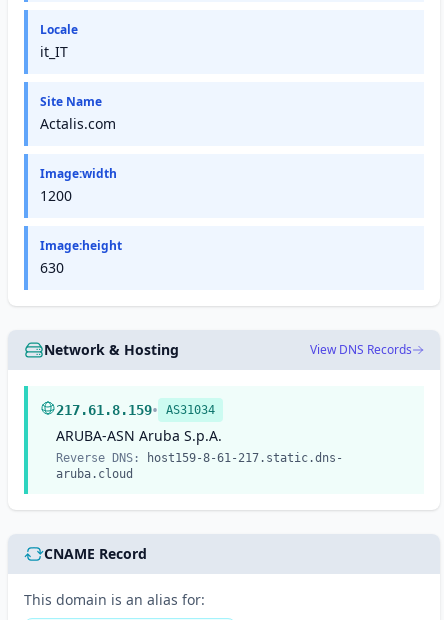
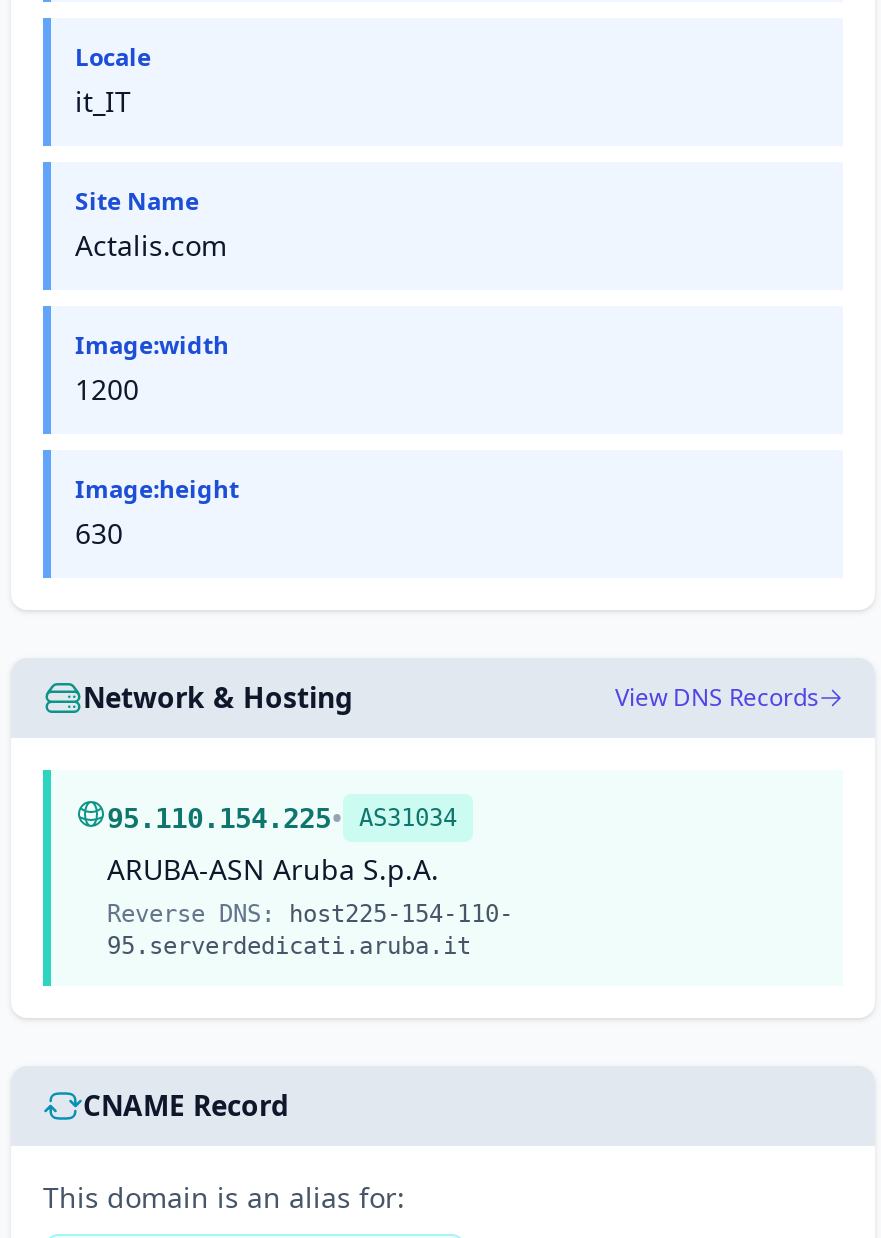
- 217.61.8.159 • AS31034
+ 95.110.154.225 • AS31034

- Reverse DNS: host159-8-61-217.static.dns-
- aruba.cloud
+ Reverse DNS: host225-154-110-
+ 95.serverdedicati.aruba.it
